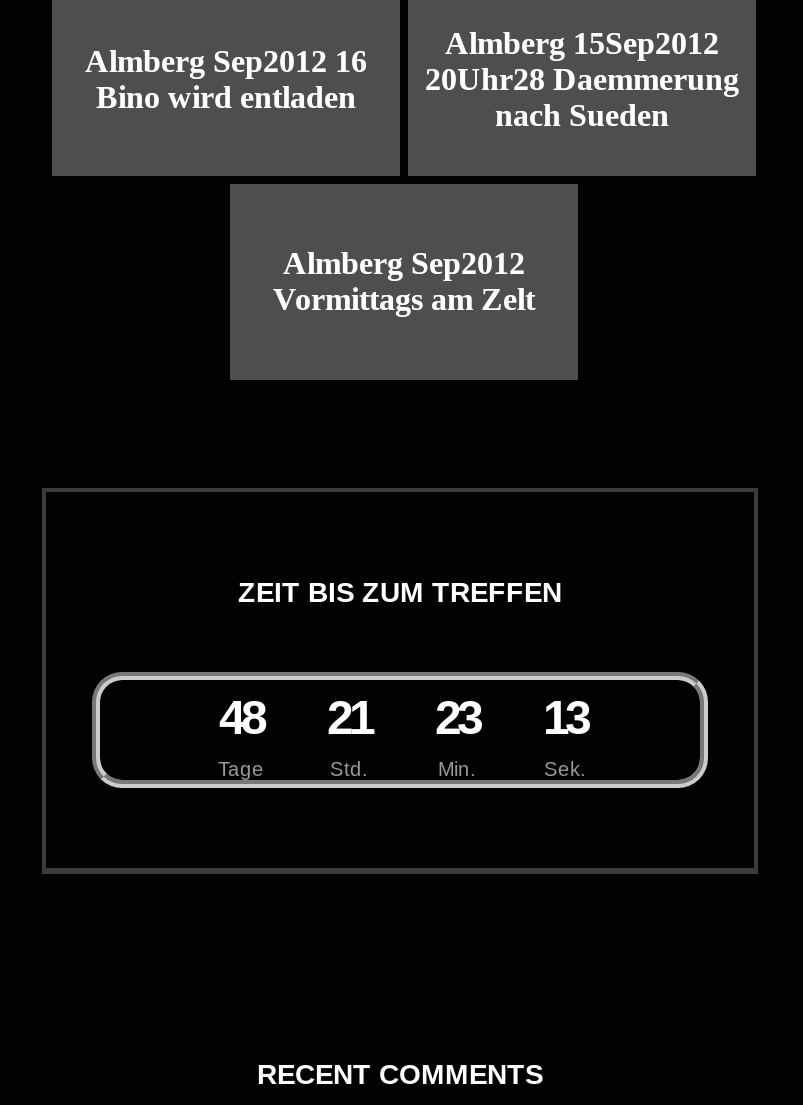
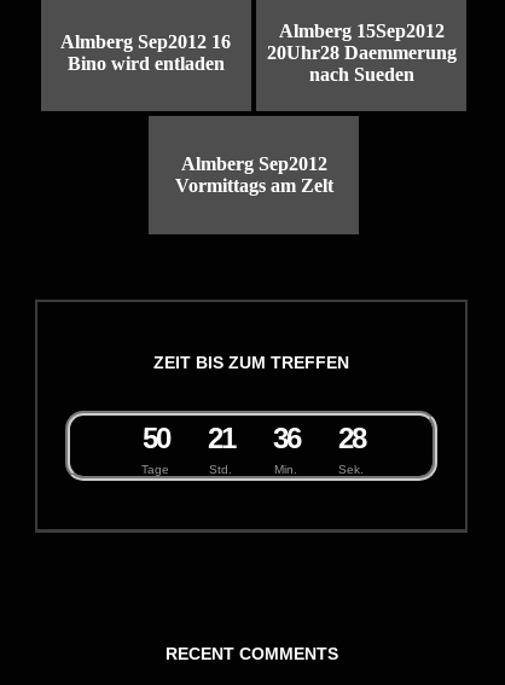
- 48
+ 50

- 23
+ 36

- 13
+ 28
